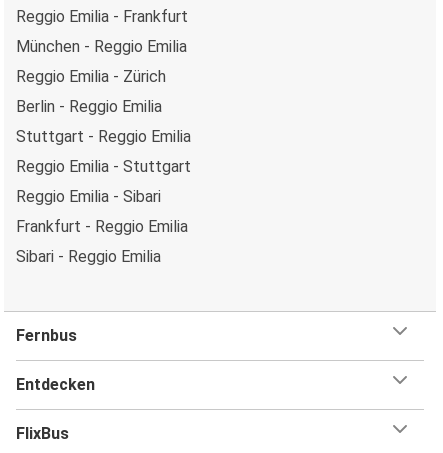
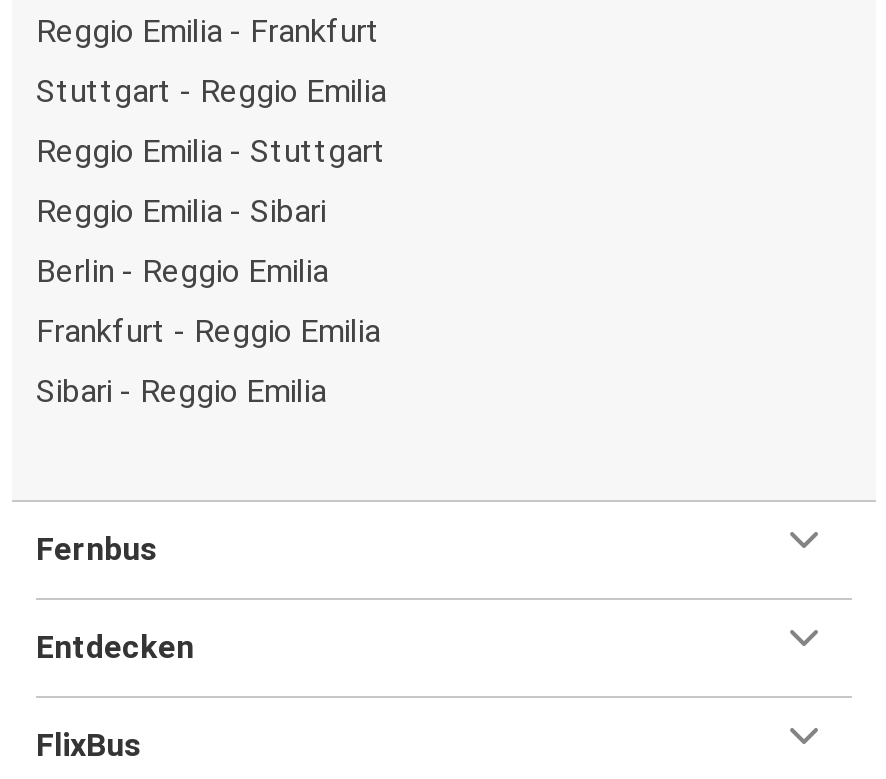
- München - Reggio Emilia
- Reggio Emilia - Zürich

moved down: Berlin - Reggio Emilia

moved up: Stuttgart - Reggio Emilia | Reggio Emilia - Stuttgart | Reggio Emilia - Sibari
